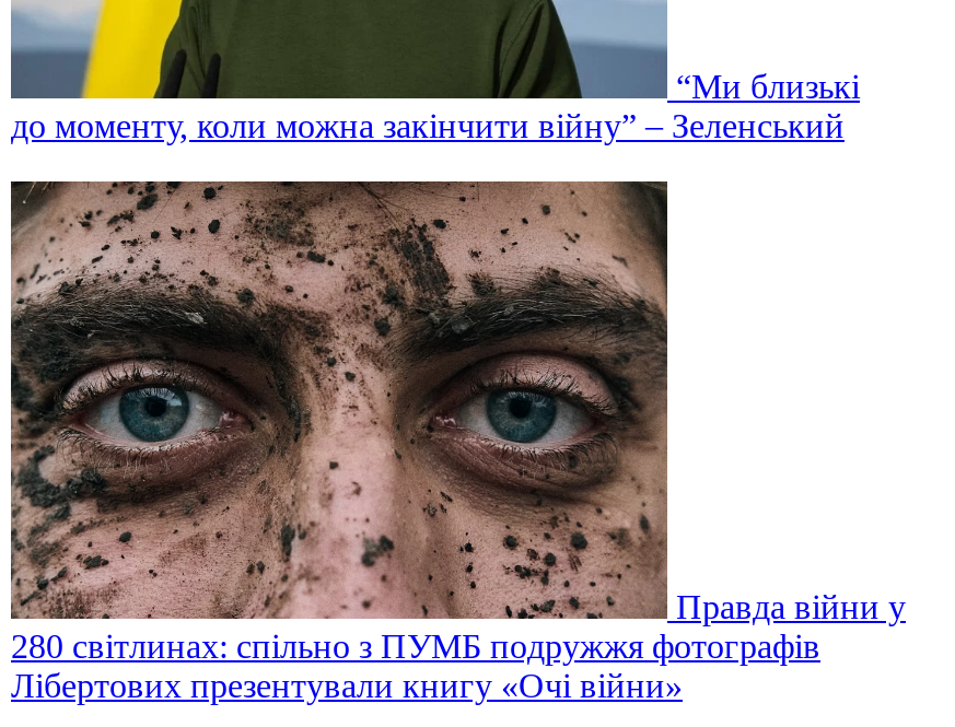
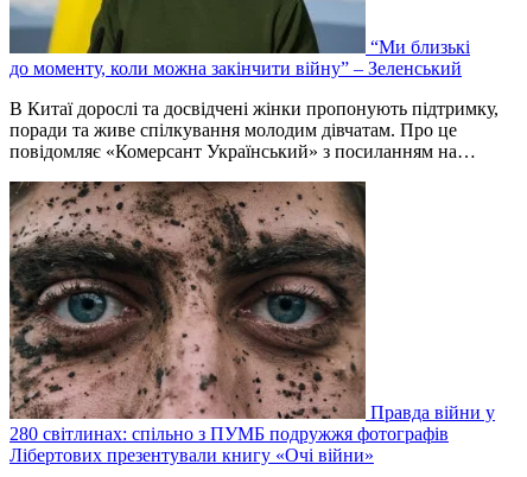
+ В Китаї дорослі та досвідчені жінки пропонують підтримку,
+ поради та живе спілкування молодим дівчатам. Про це
+ повідомляє «Комерсант Український» з посиланням на…
